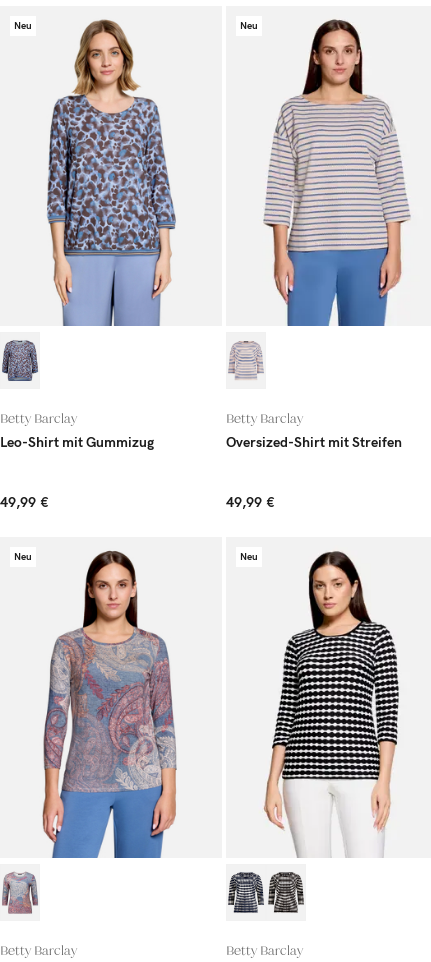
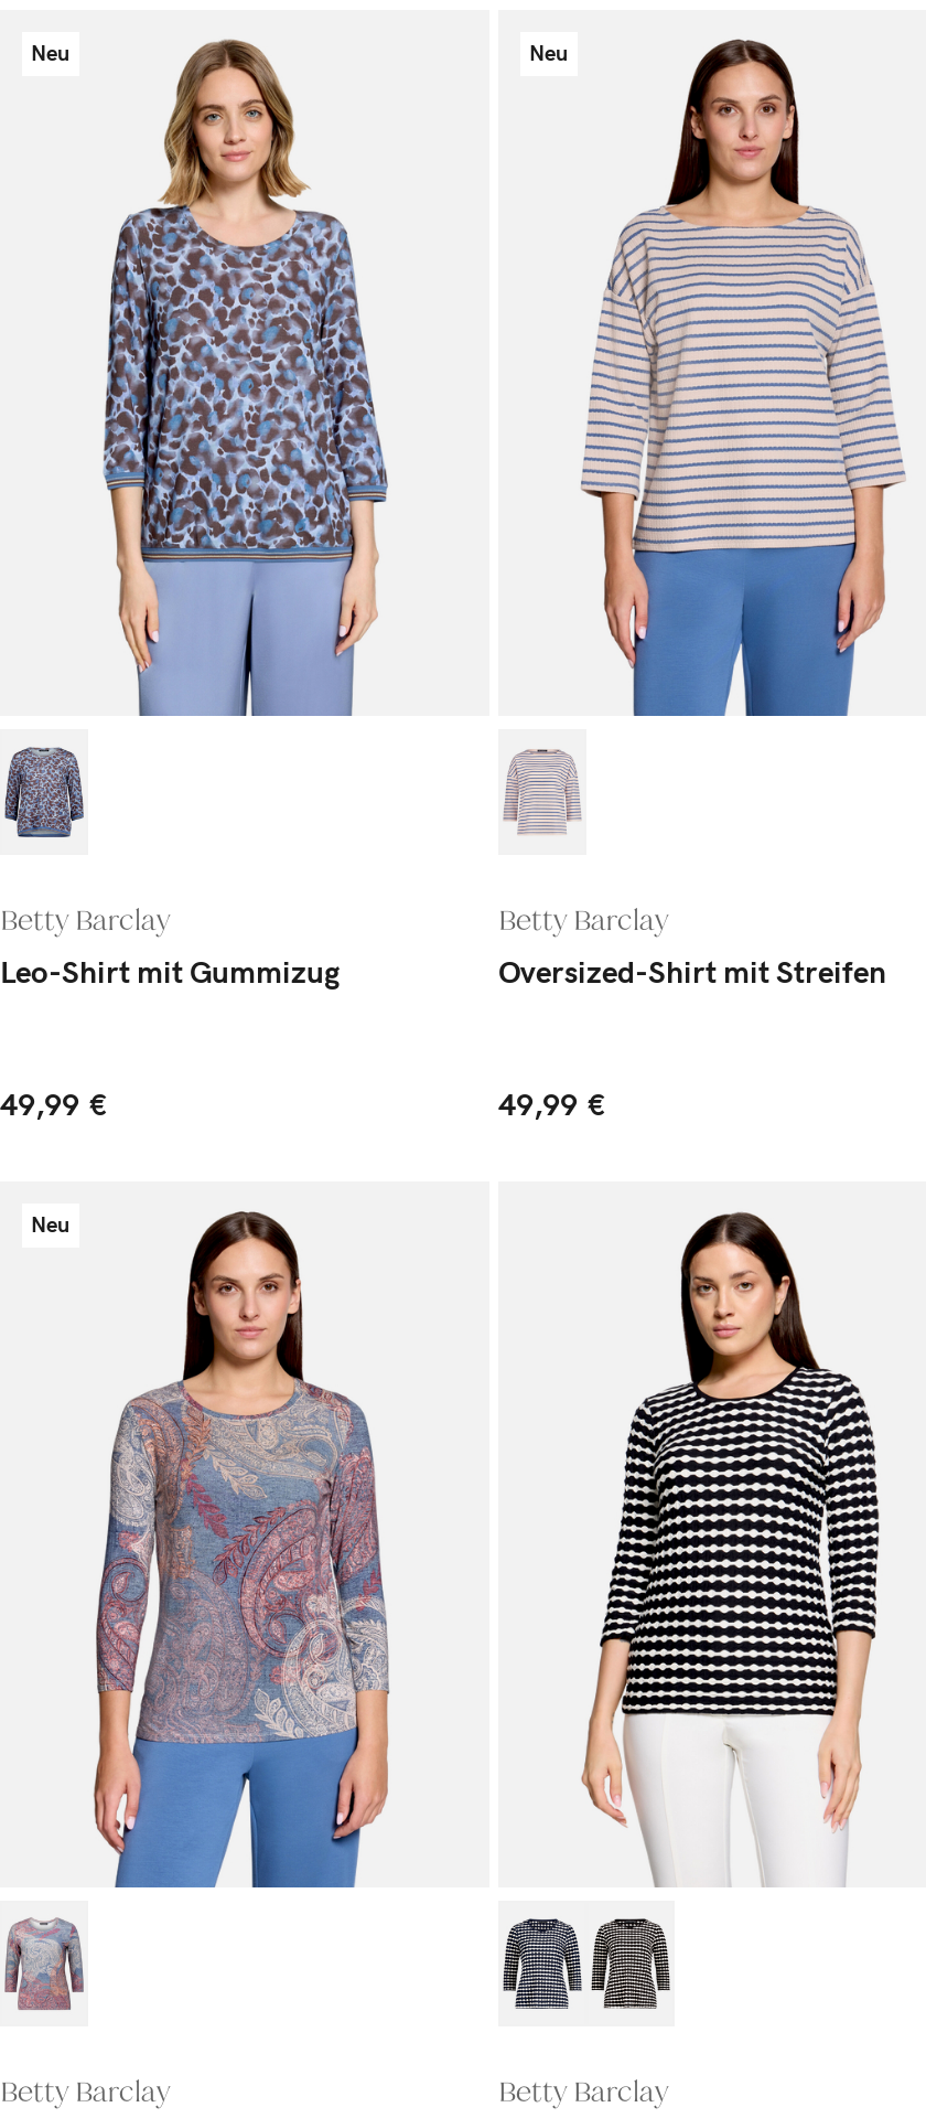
- Neu
